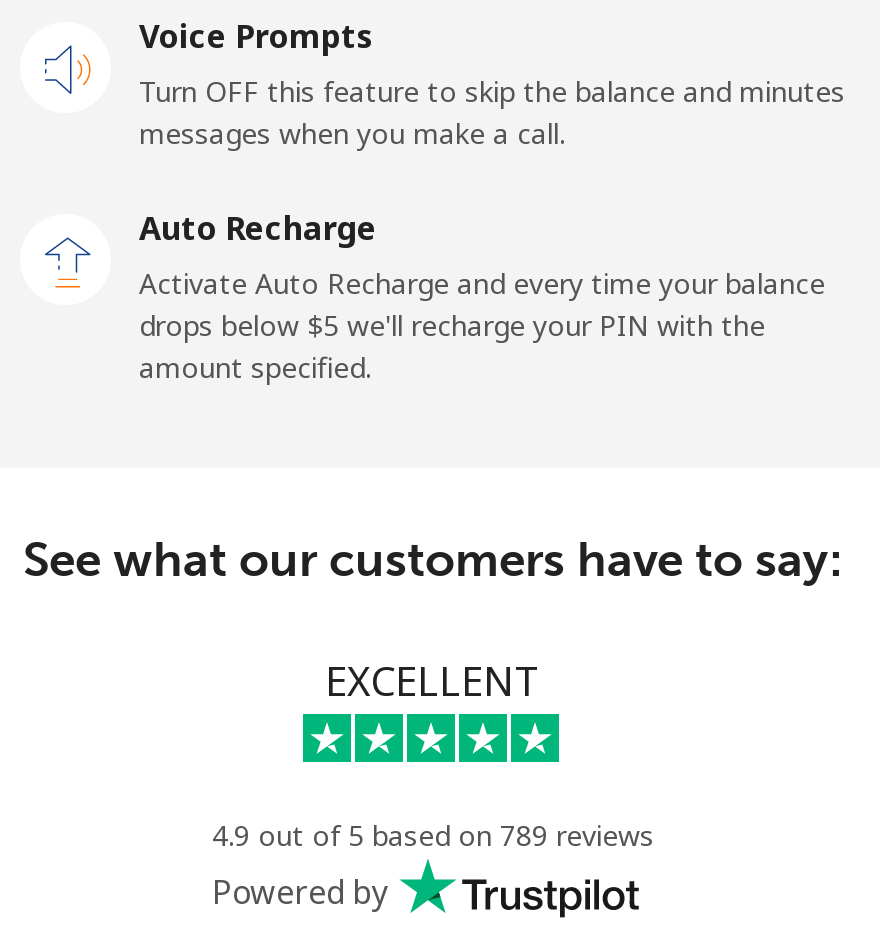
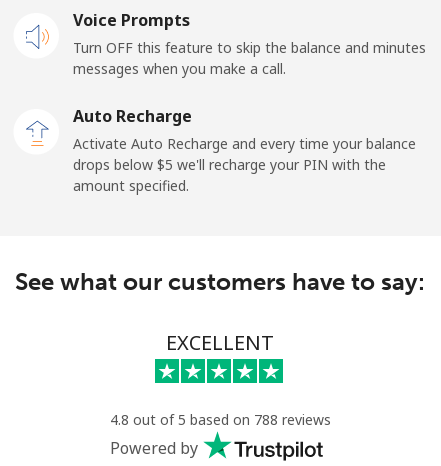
- 4.9 out of 5 based on 789 reviews
+ 4.8 out of 5 based on 788 reviews
